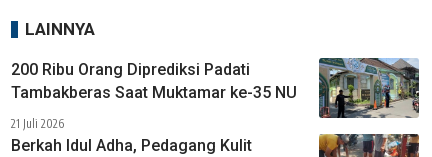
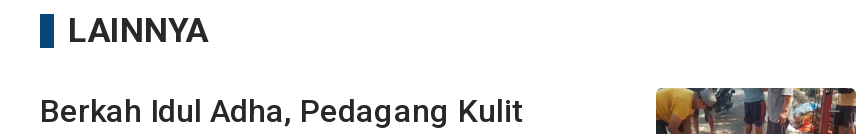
- [image]
- 200 Ribu Orang Diprediksi Padati
- Tambakberas Saat Muktamar ke-35 NU
- 21 Juli 2026
